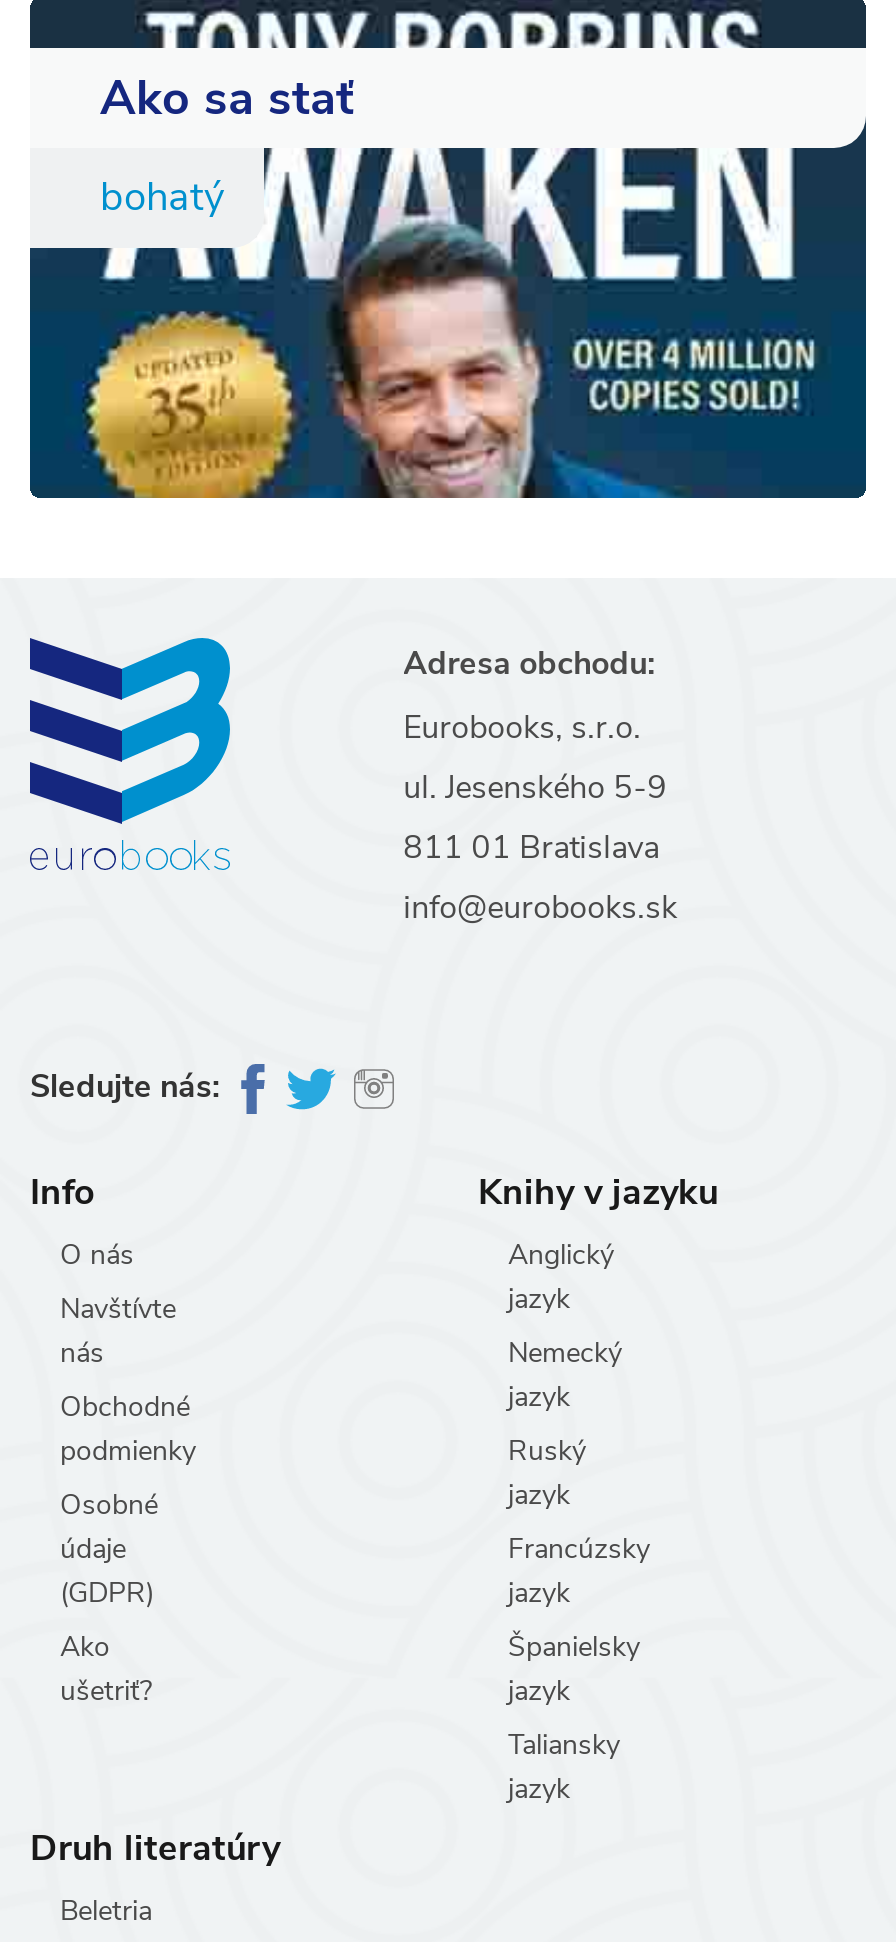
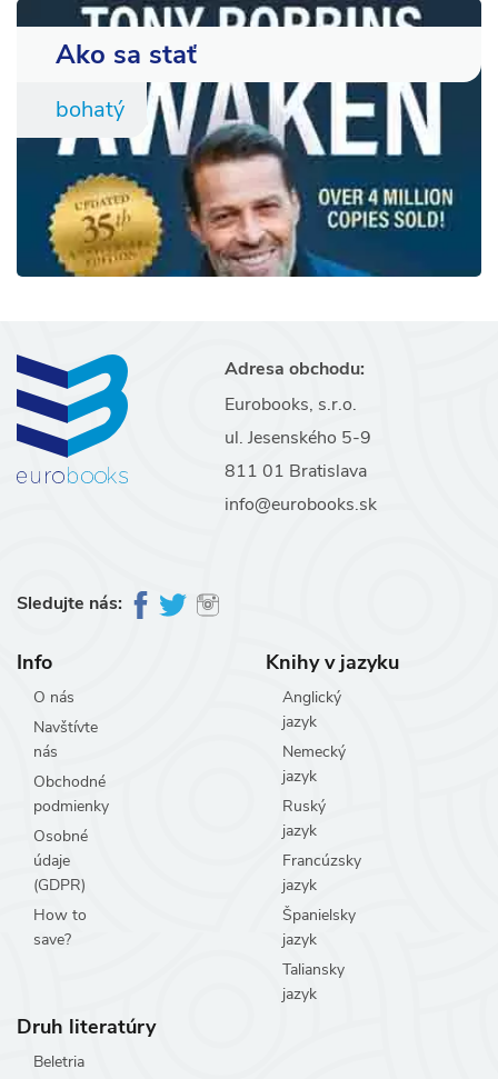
- Ako
- ušetriť?
+ How to
+ save?
